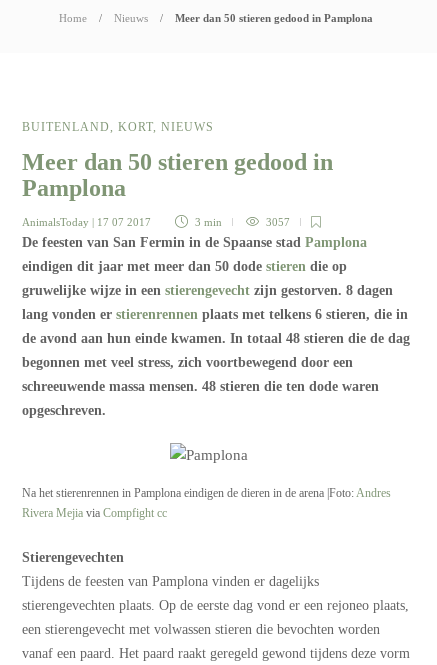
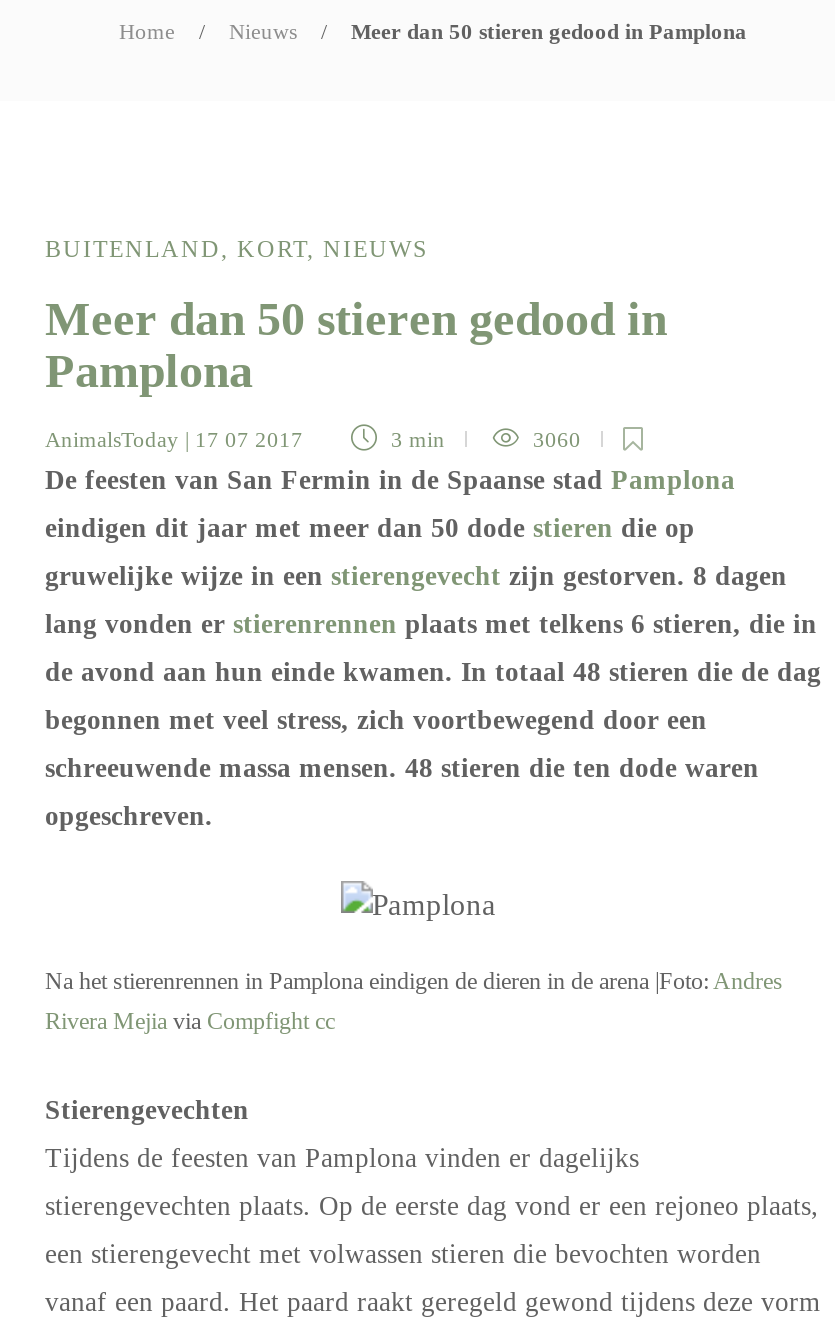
- 3057
+ 3060
